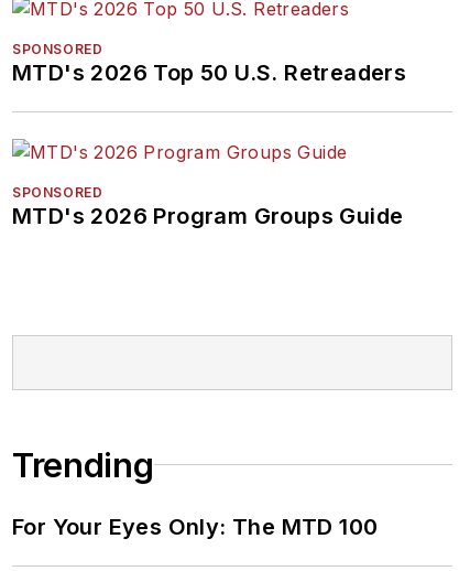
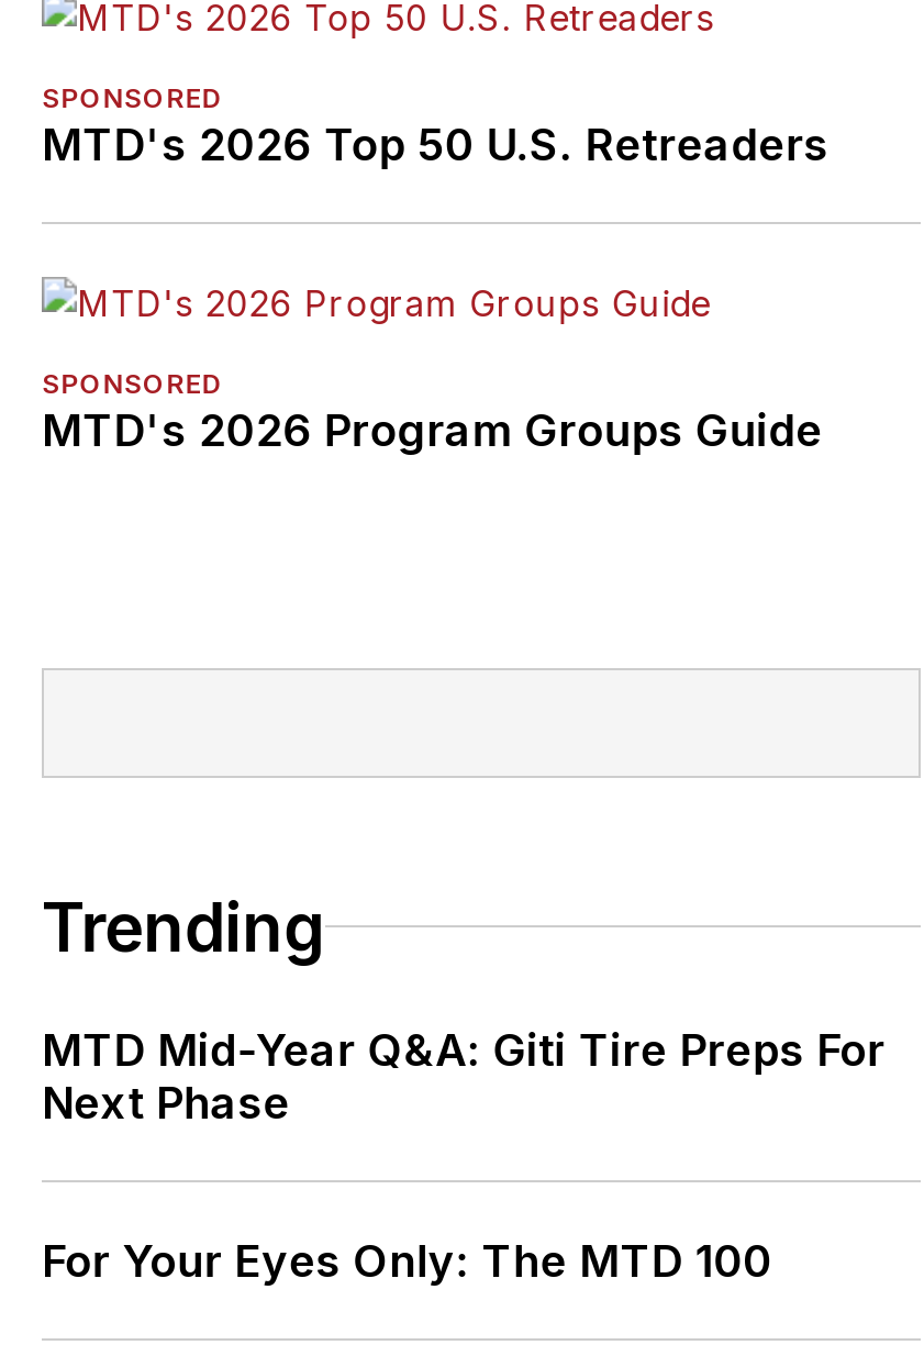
+ MTD Mid-Year Q&A: Giti Tire Preps For
+ Next Phase
